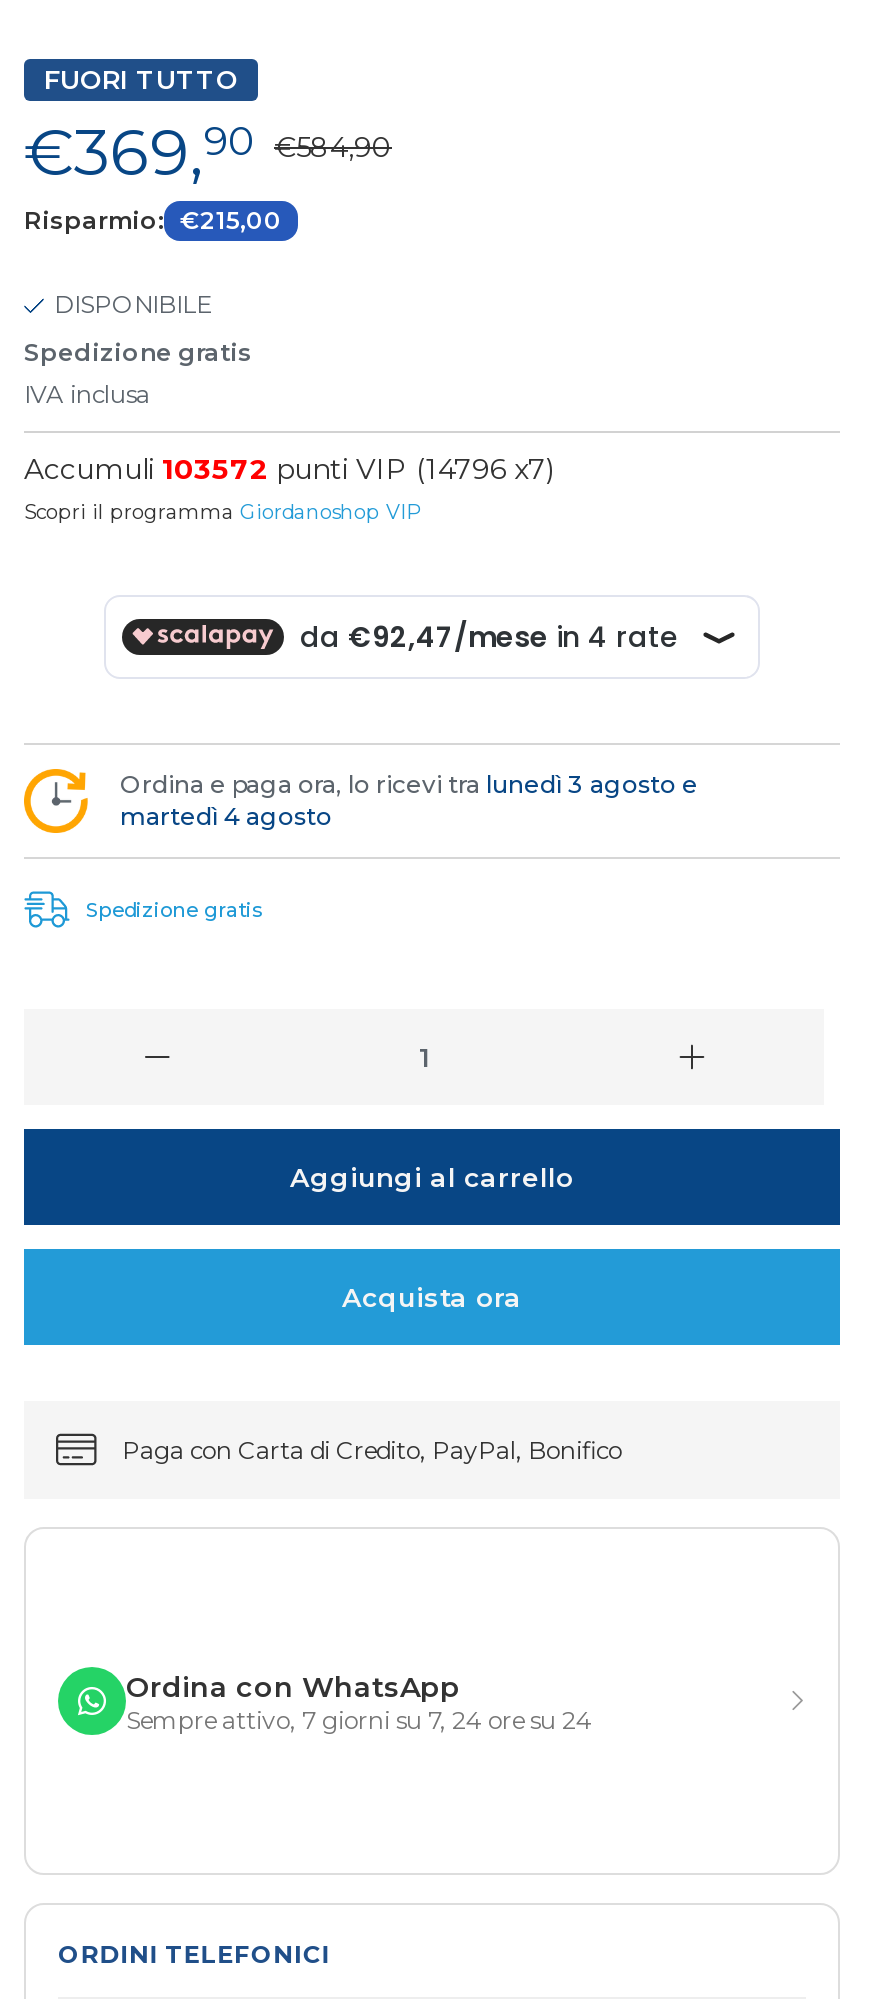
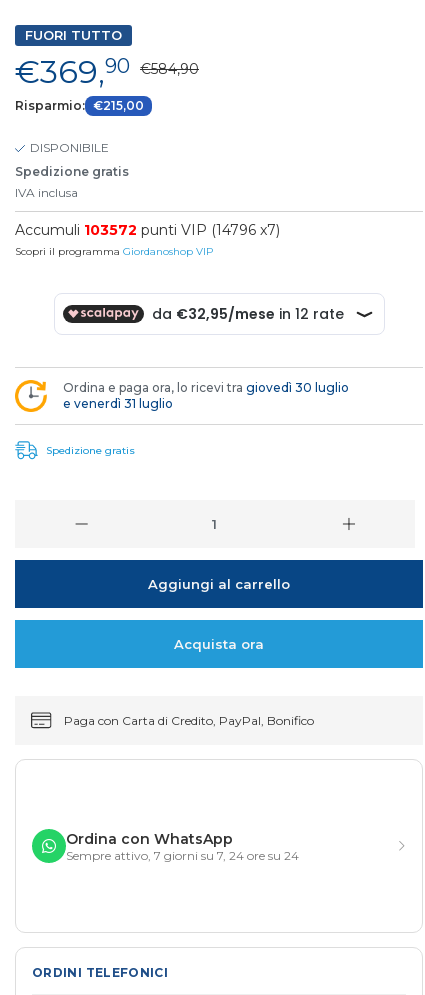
- Ordina e paga ora, lo ricevi tra lunedì 3 agosto e
- martedì 4 agosto
+ Ordina e paga ora, lo ricevi tra giovedì 30 luglio
+ e venerdì 31 luglio
